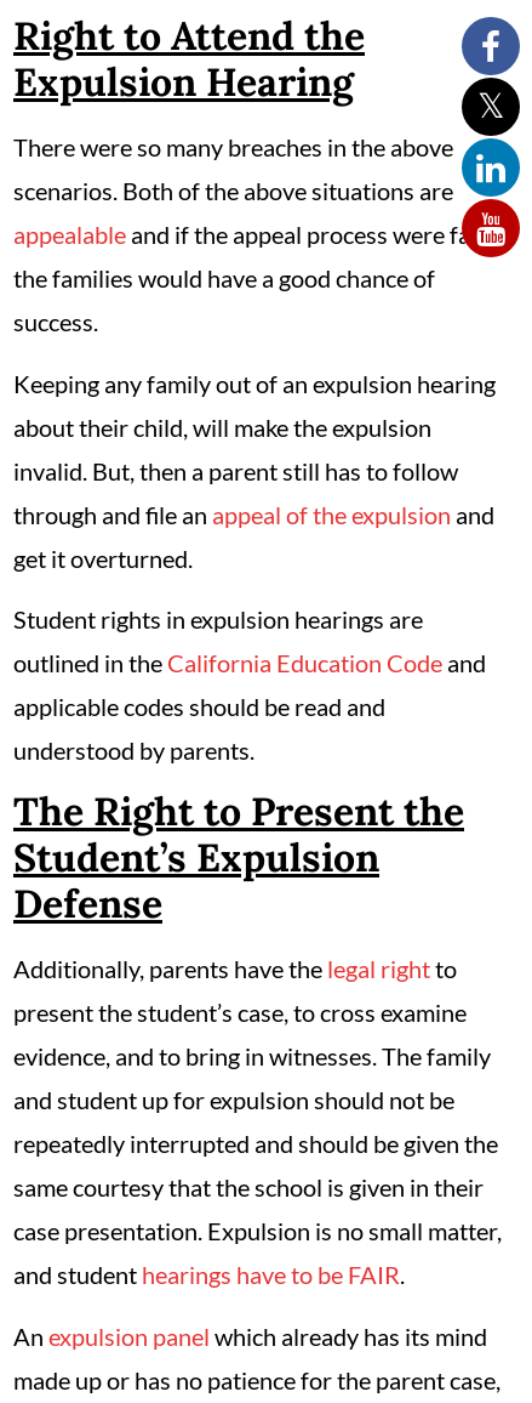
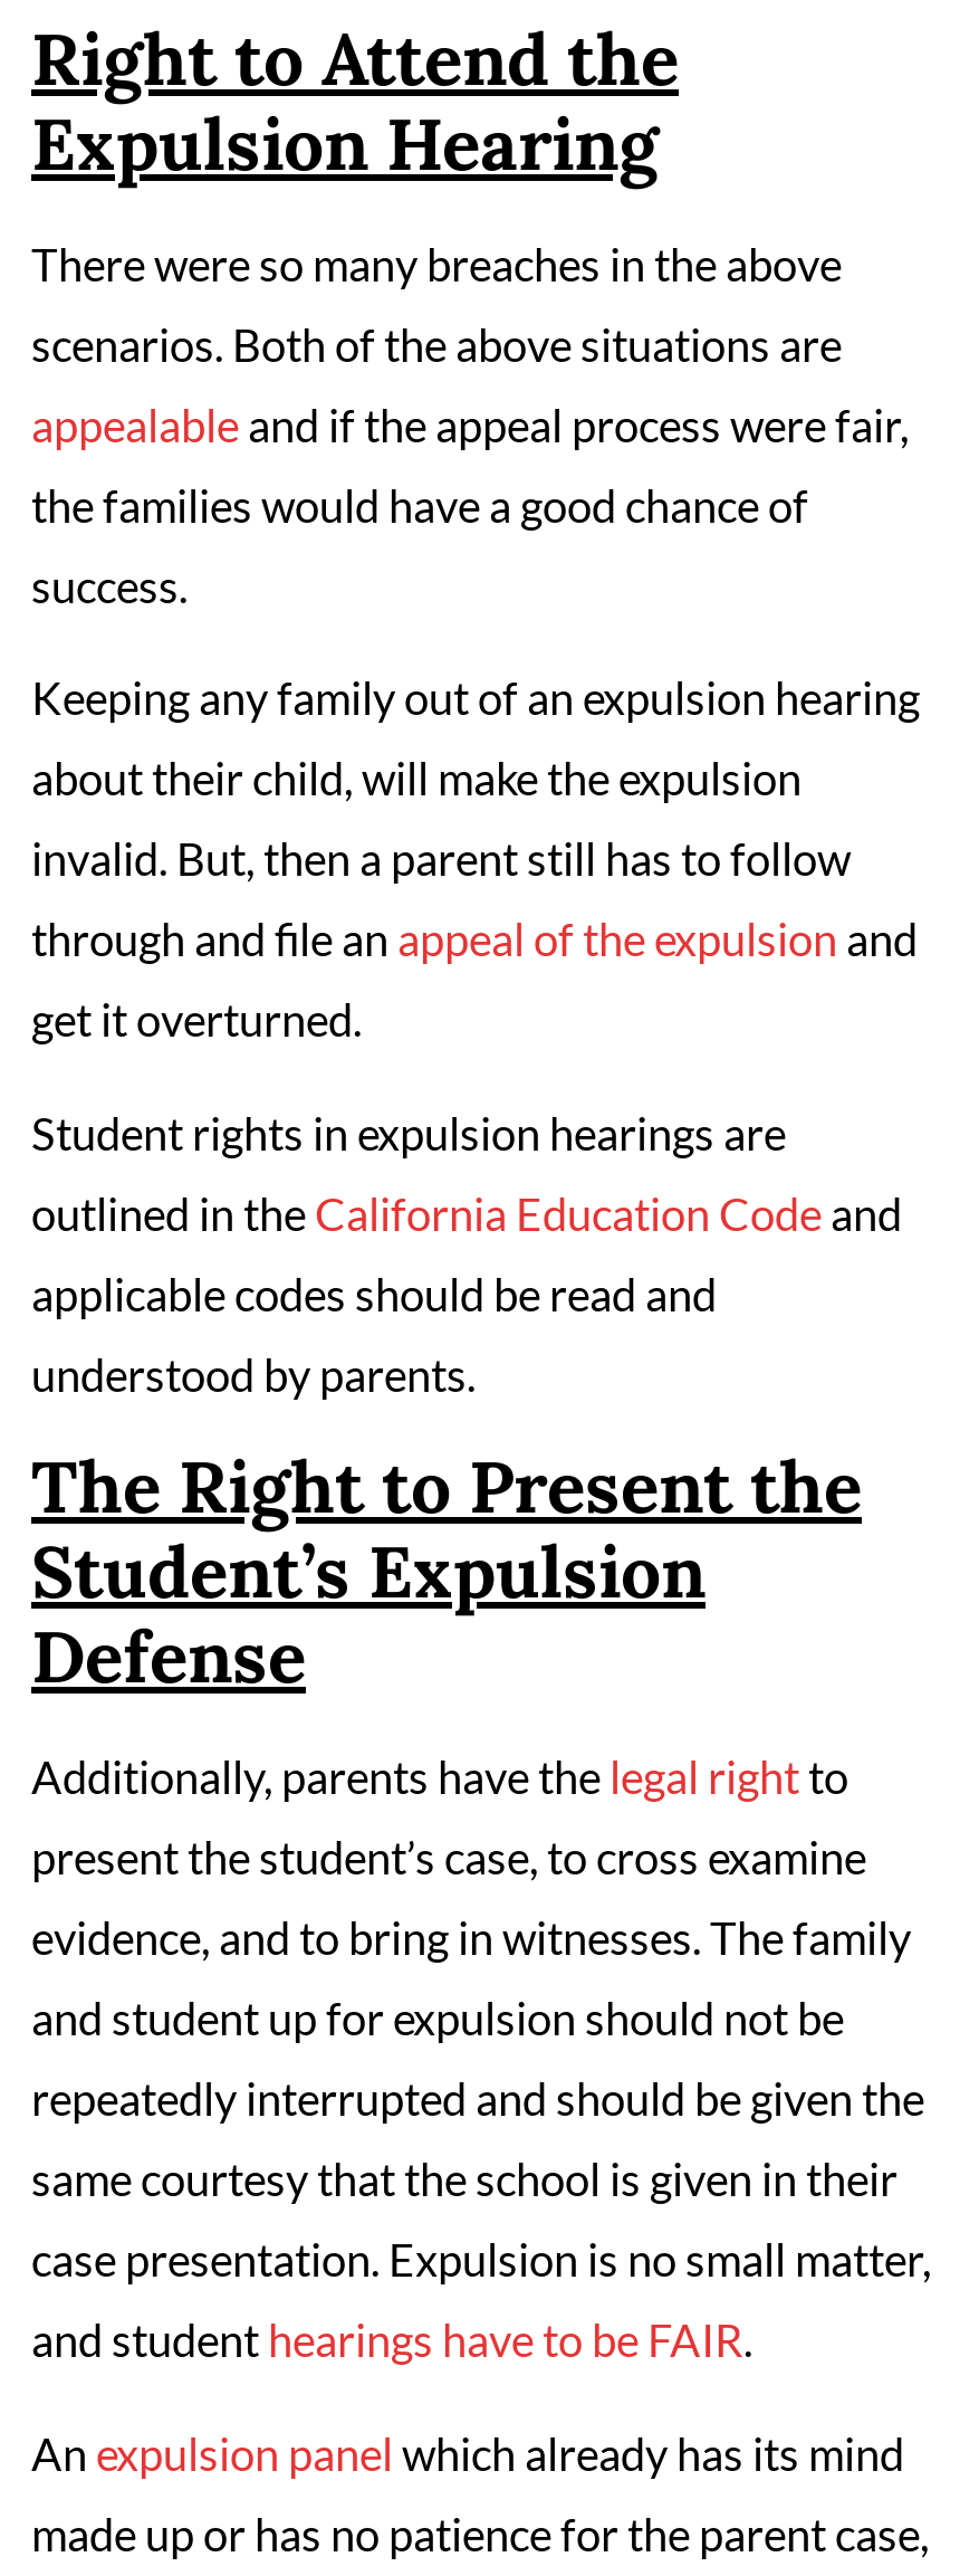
- [image]
